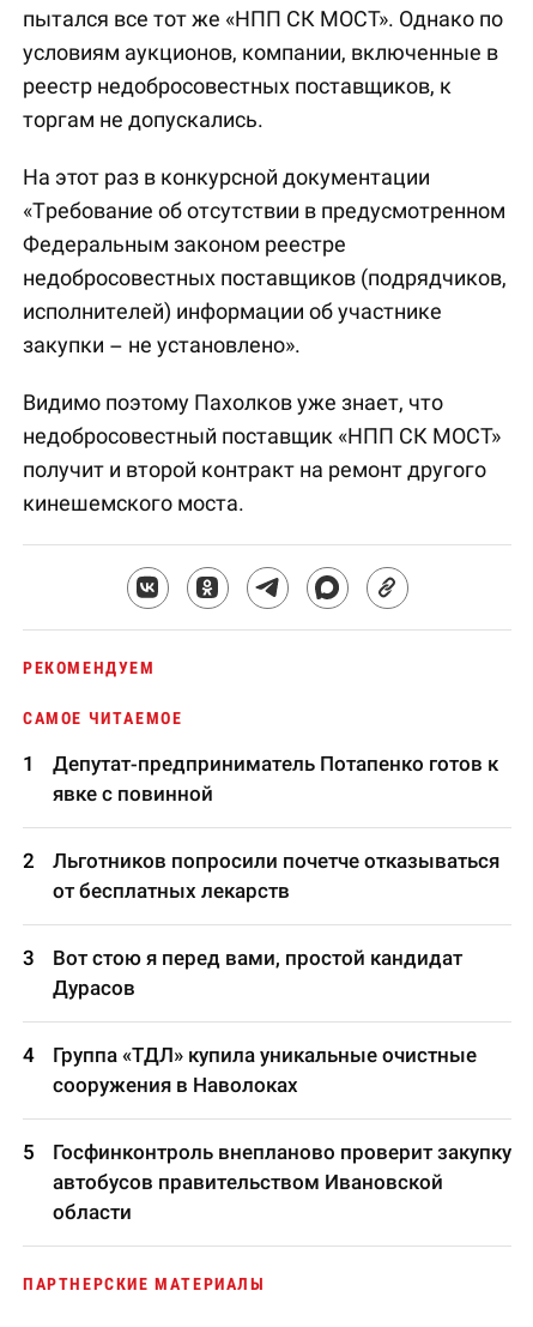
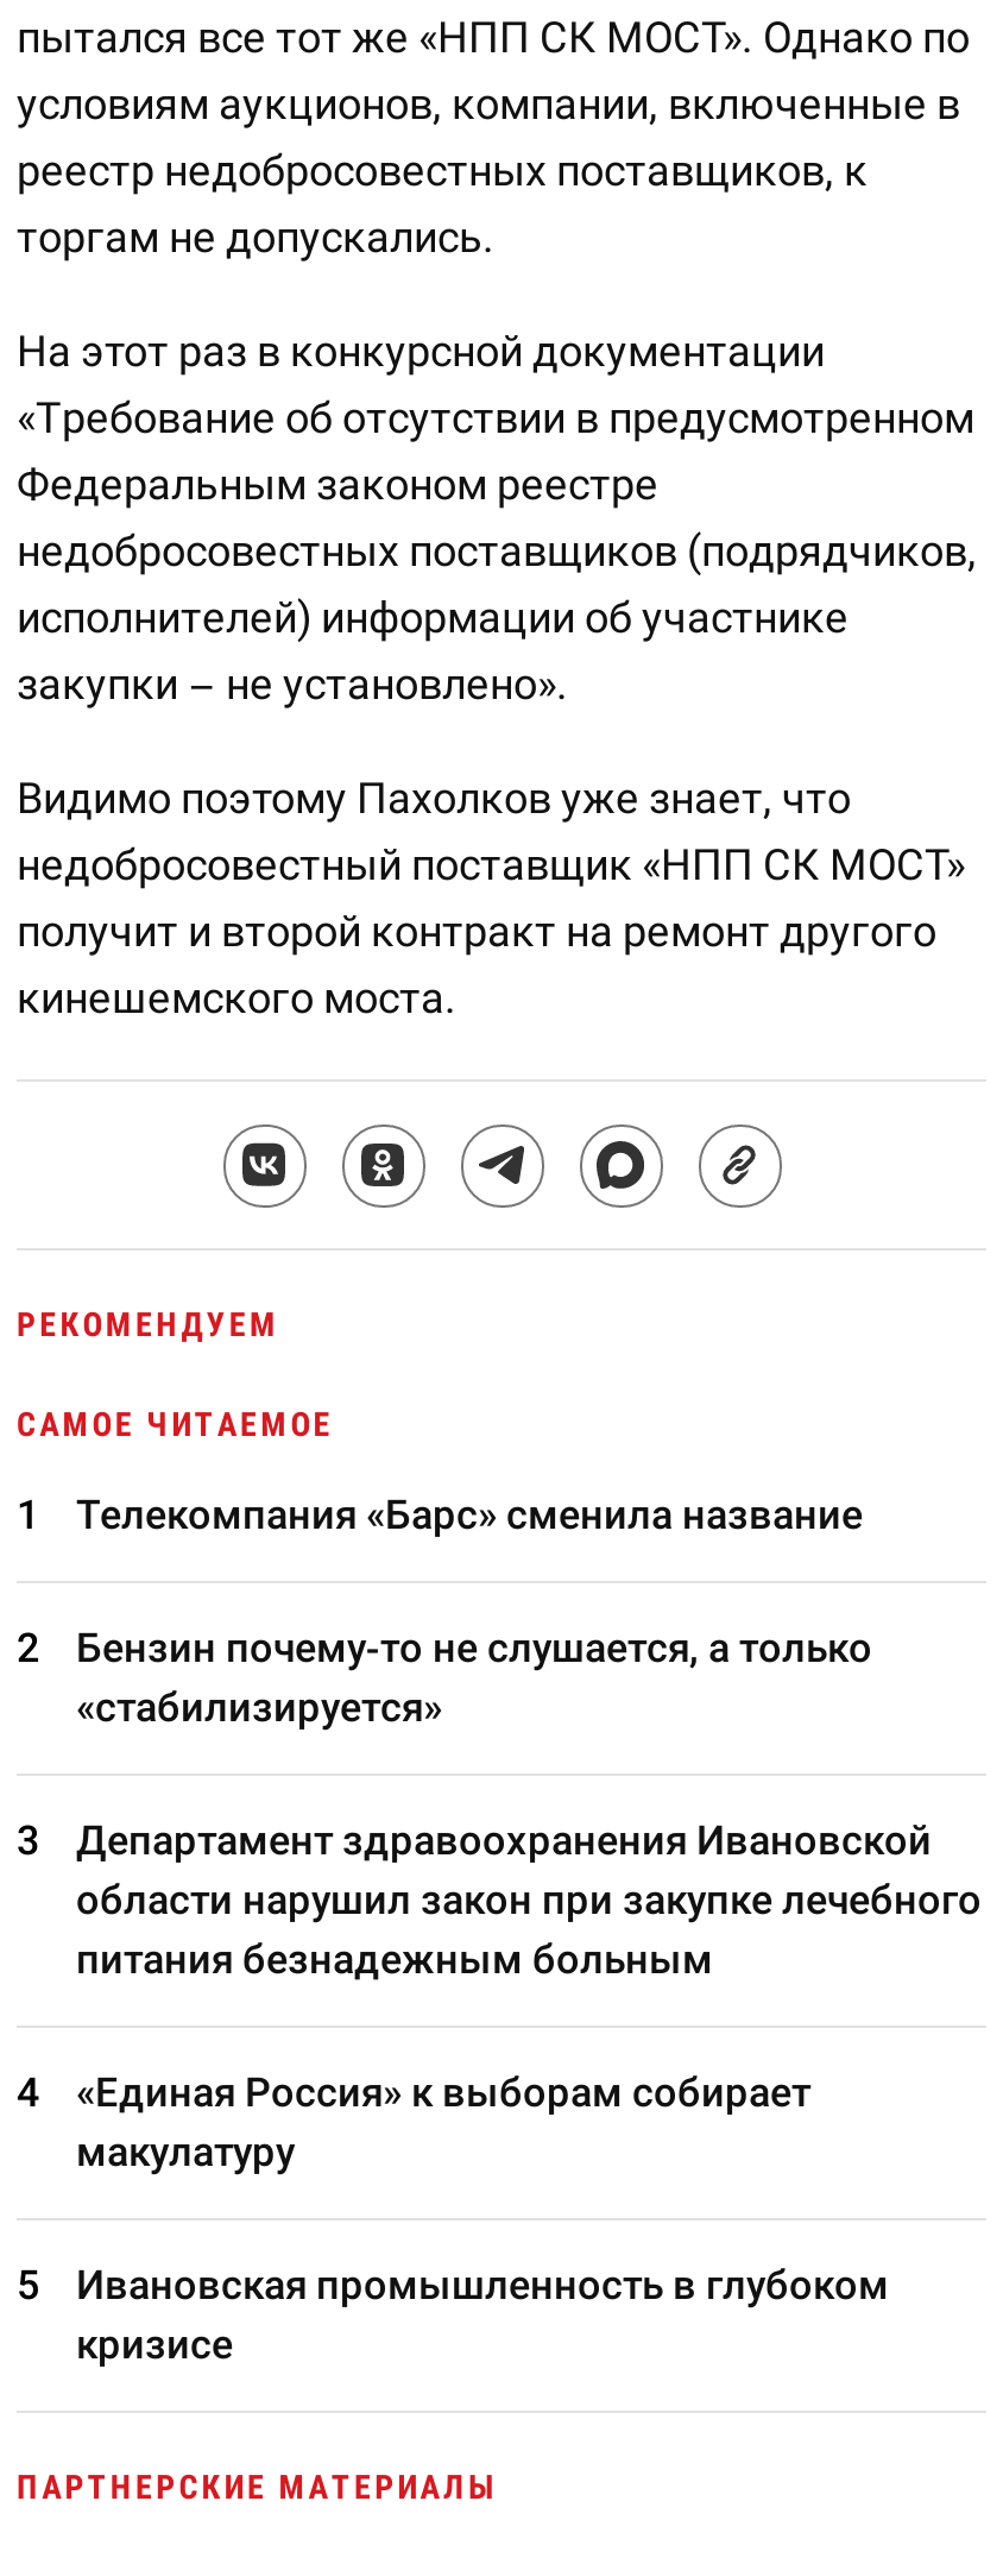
- Депутат-предприниматель Потапенко готов к
- явке с повинной
+ Телекомпания «Барс» сменила название

- Льготников попросили почетче отказываться
- от бесплатных лекарств
+ Бензин почему-то не слушается, а только
+ «стабилизируется»

- Вот стою я перед вами, простой кандидат
- Дурасов
+ Департамент здравоохранения Ивановской
+ области нарушил закон при закупке лечебного
+ питания безнадежным больным

- Группа «ТДЛ» купила уникальные очистные
- сооружения в Наволоках
+ «Единая Россия» к выборам собирает
+ макулатуру

- Госфинконтроль внепланово проверит закупку
- автобусов правительством Ивановской
- области
+ Ивановская промышленность в глубоком
+ кризисе
